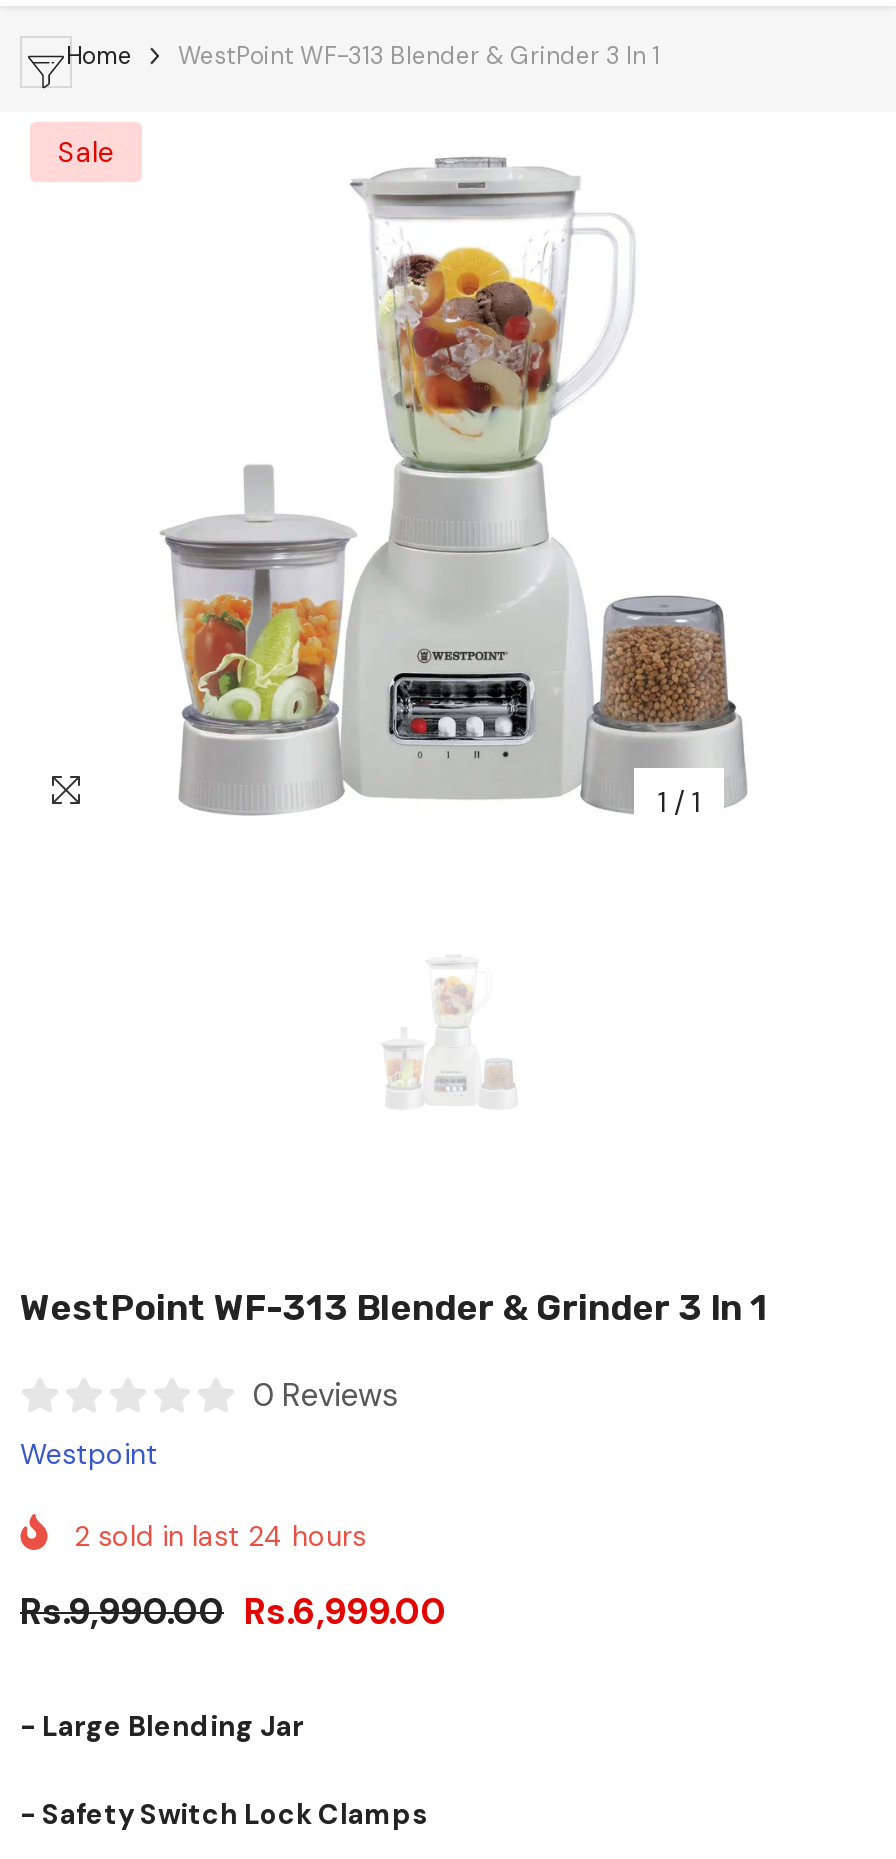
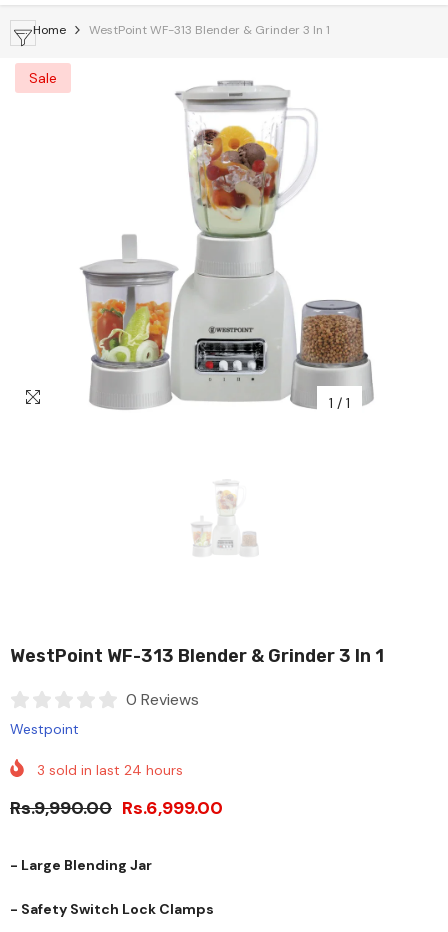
- 2 sold in last 24 hours
+ 3 sold in last 24 hours
